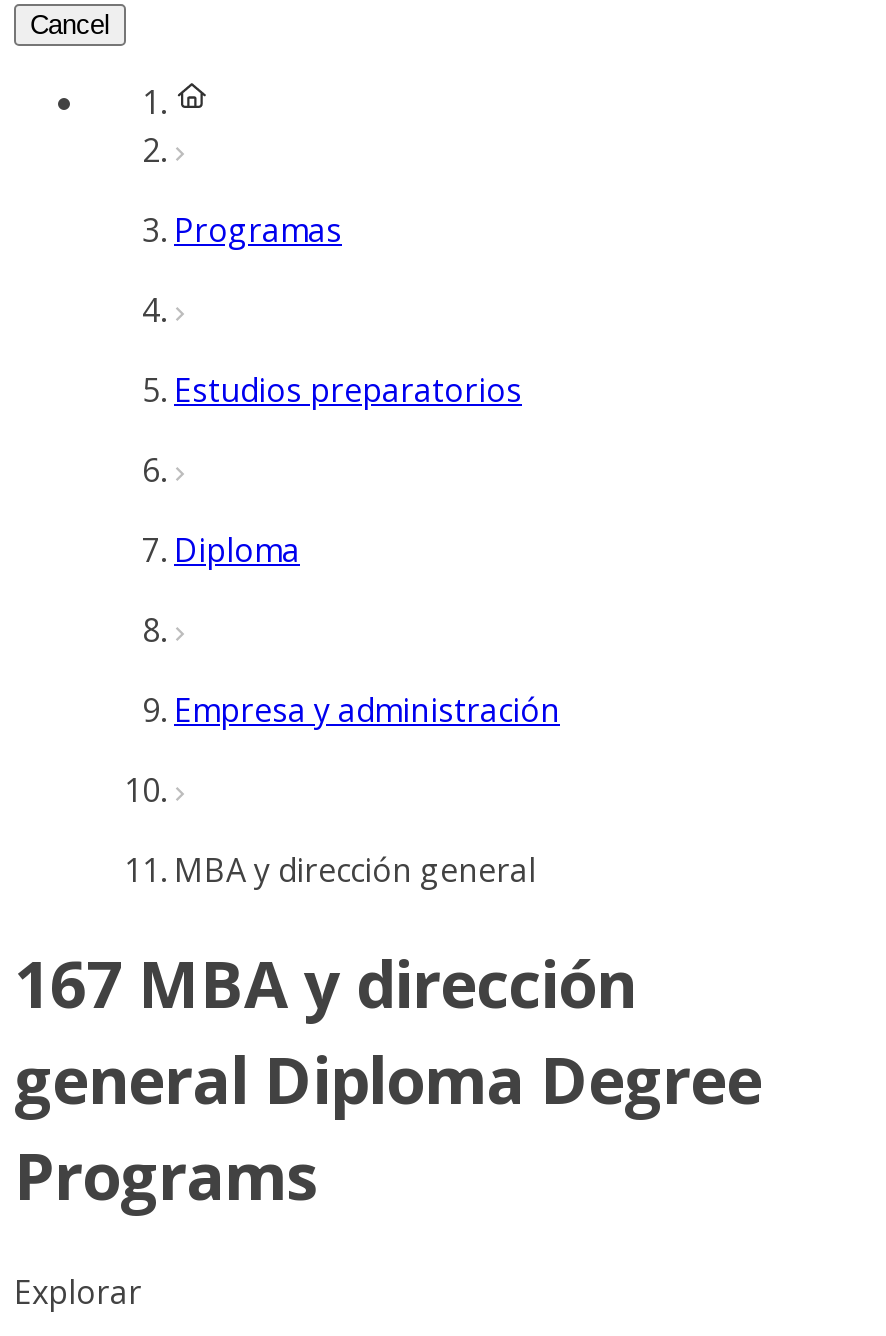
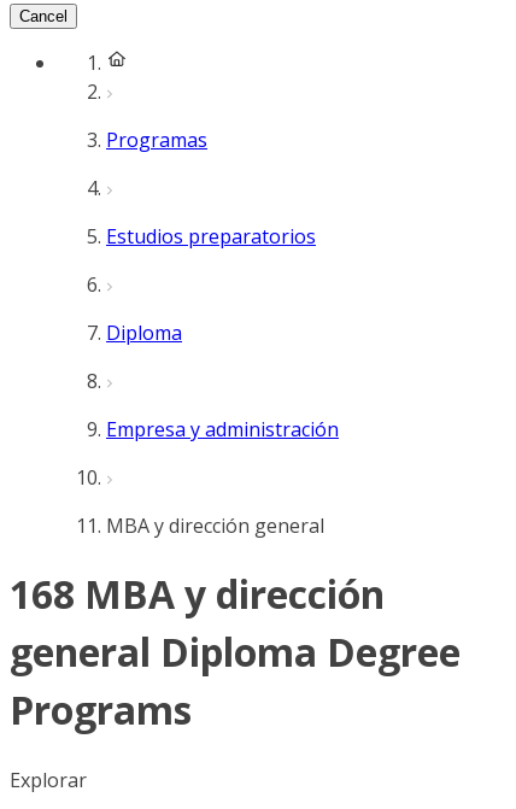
- 167 MBA y dirección
+ 168 MBA y dirección
